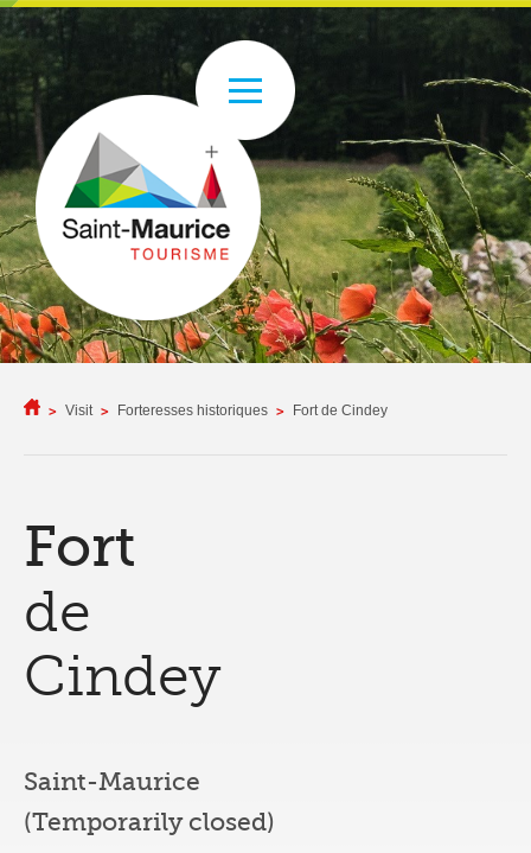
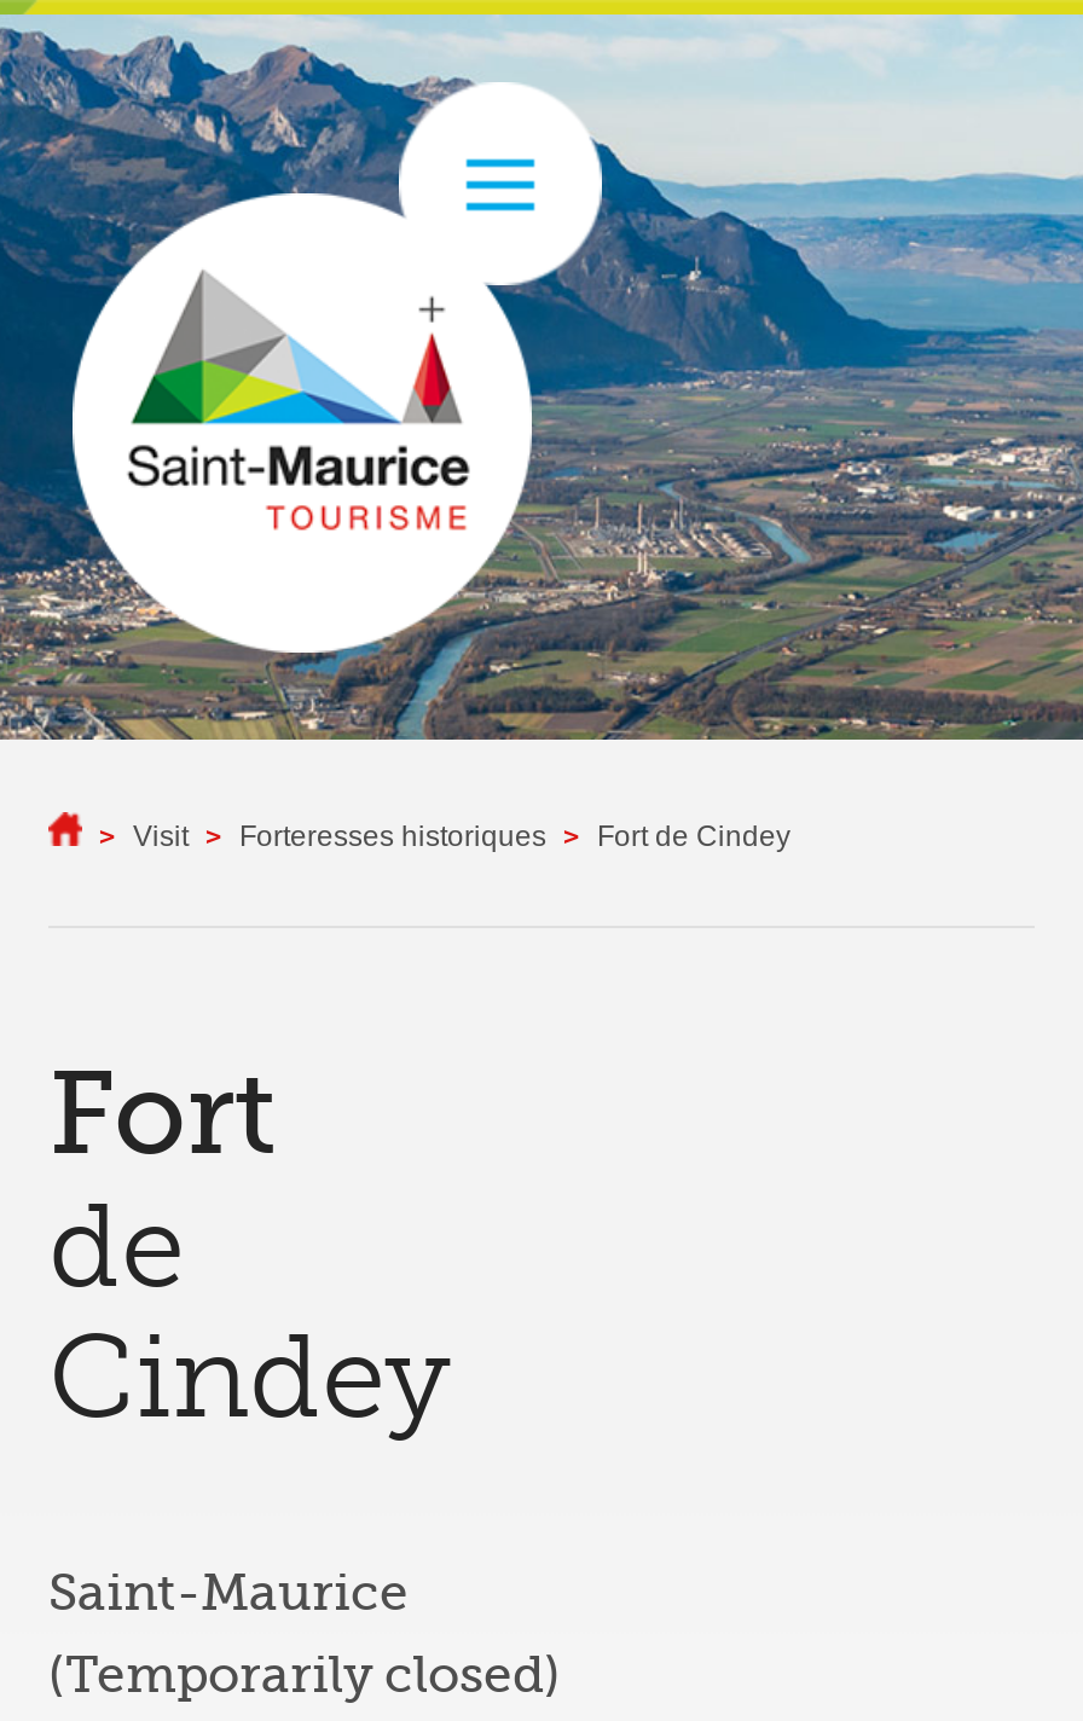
- [image]
+ [image]
